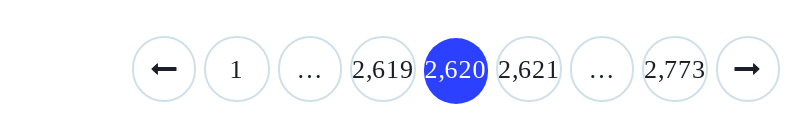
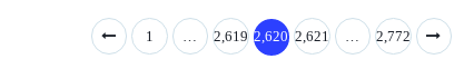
- 2,773
+ 2,772
